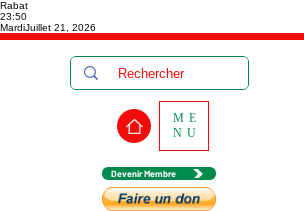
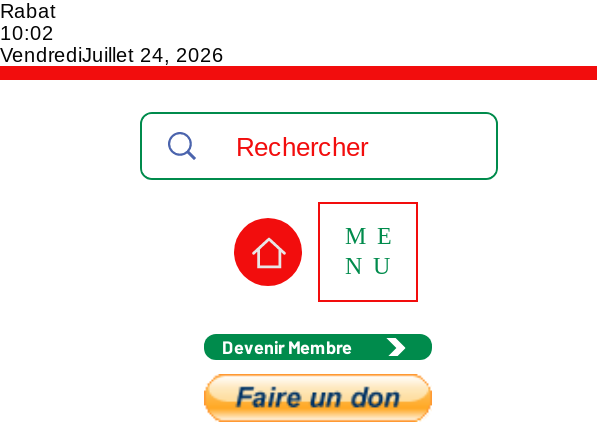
- 23:50
+ 10:02

- MardiJuillet 21, 2026
+ VendrediJuillet 24, 2026
